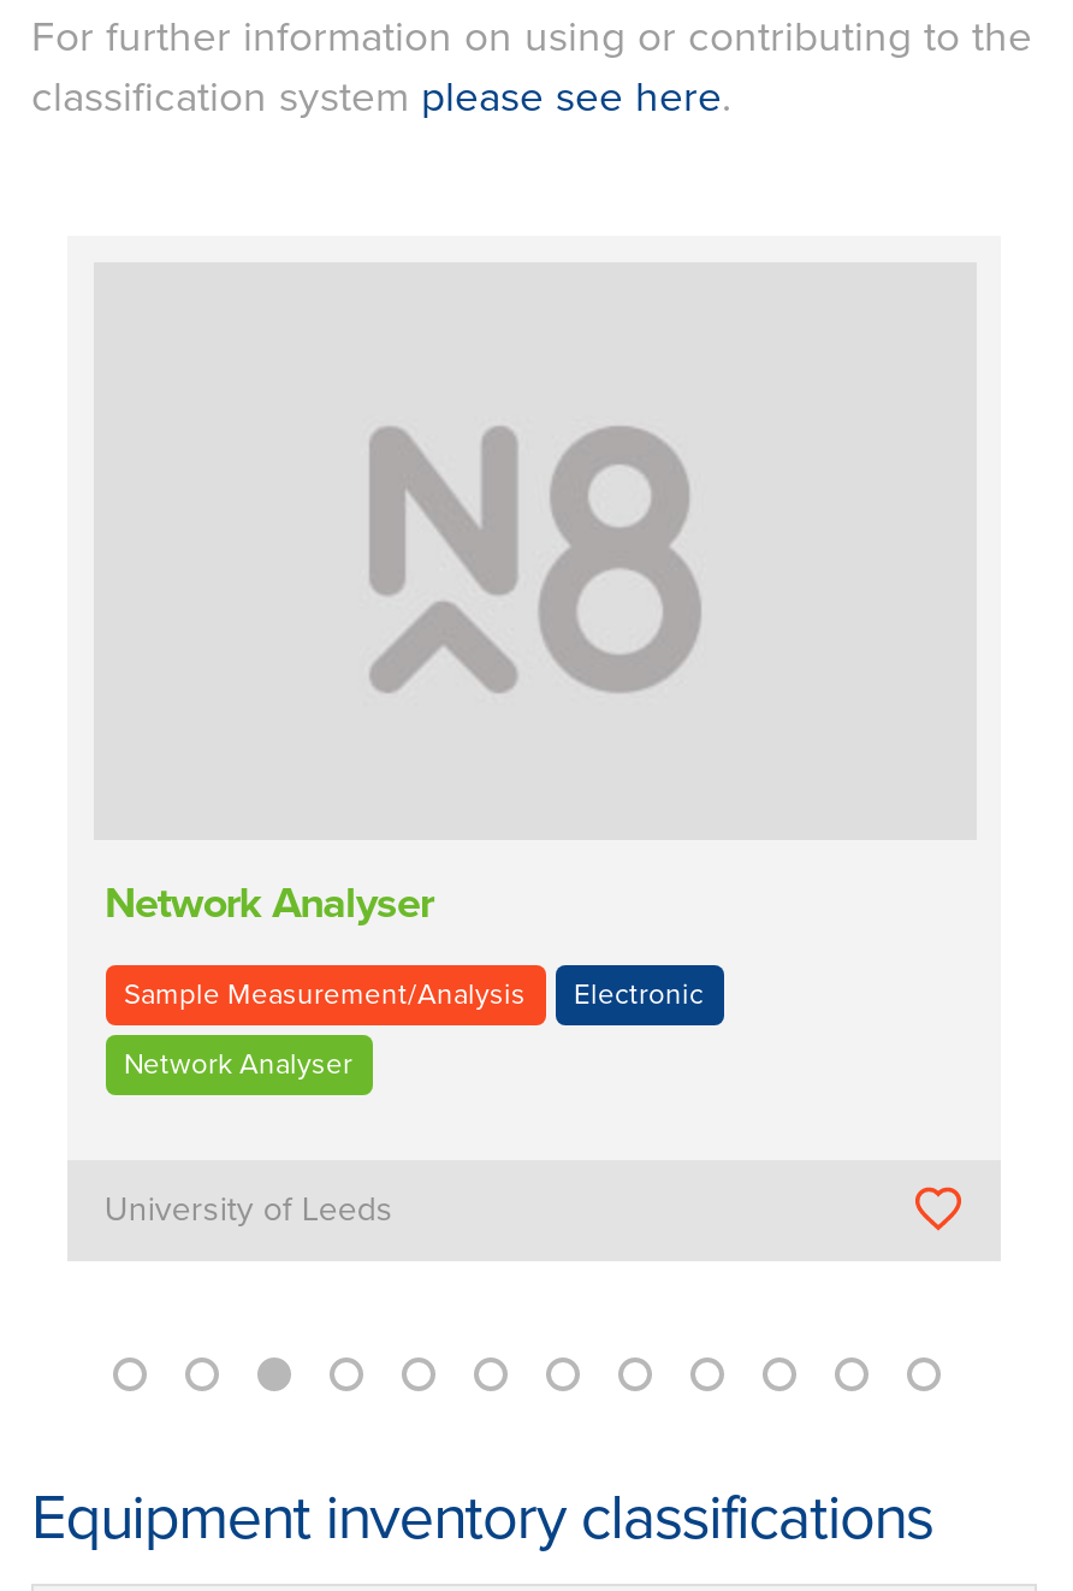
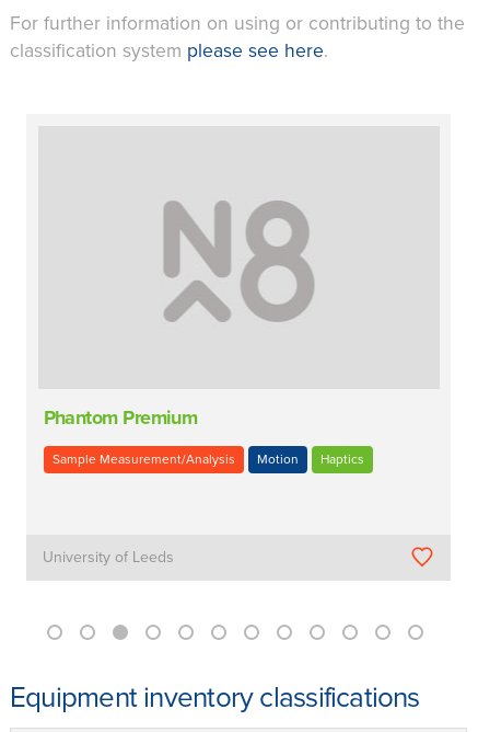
- Network Analyser
+ Phantom Premium

- Electronic
- Network Analyser
+ Motion
+ Haptics
